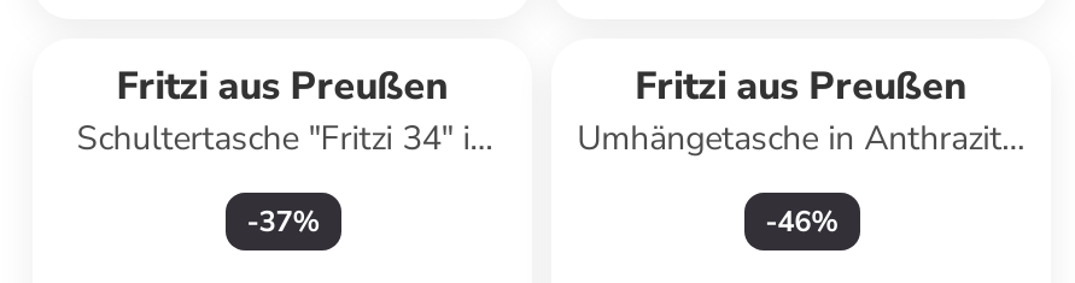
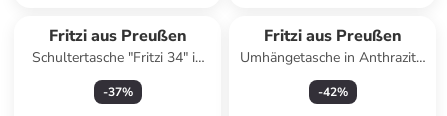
- -46%
+ -42%
